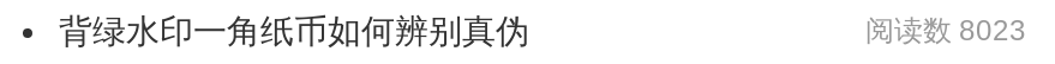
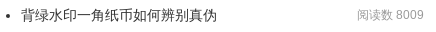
- 阅读数 8023
+ 阅读数 8009
